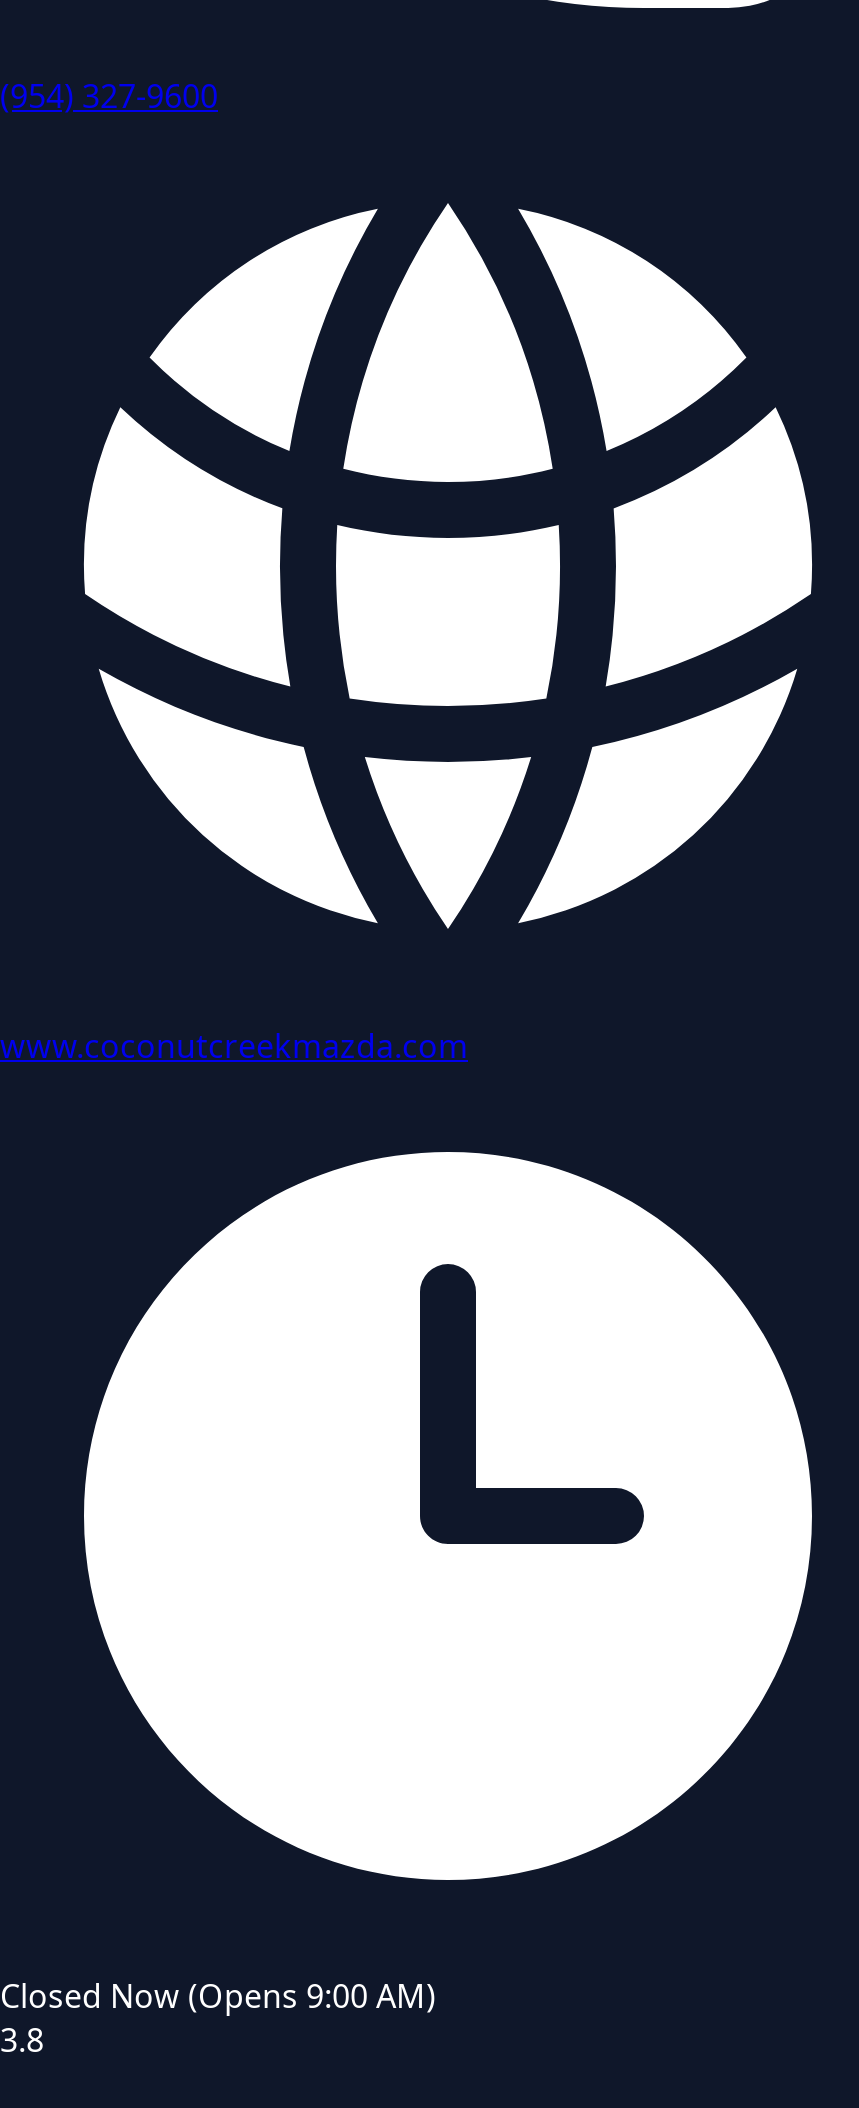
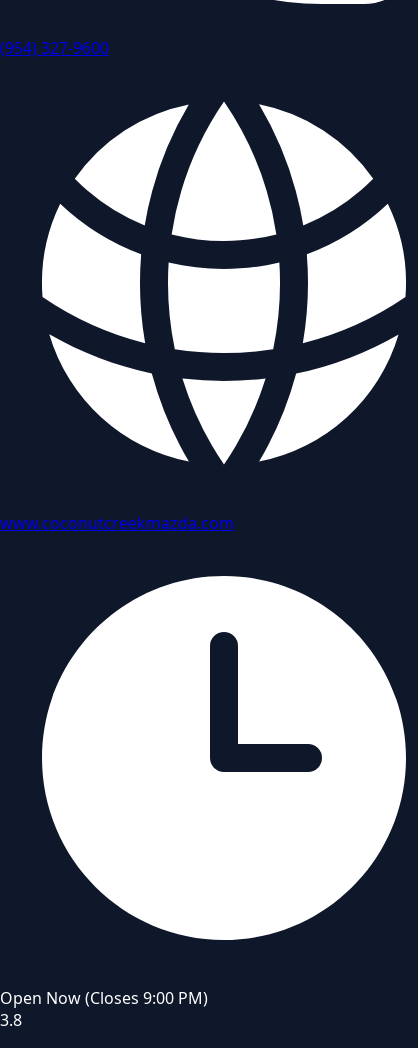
- Closed Now (Opens 9:00 AM)
+ Open Now (Closes 9:00 PM)
